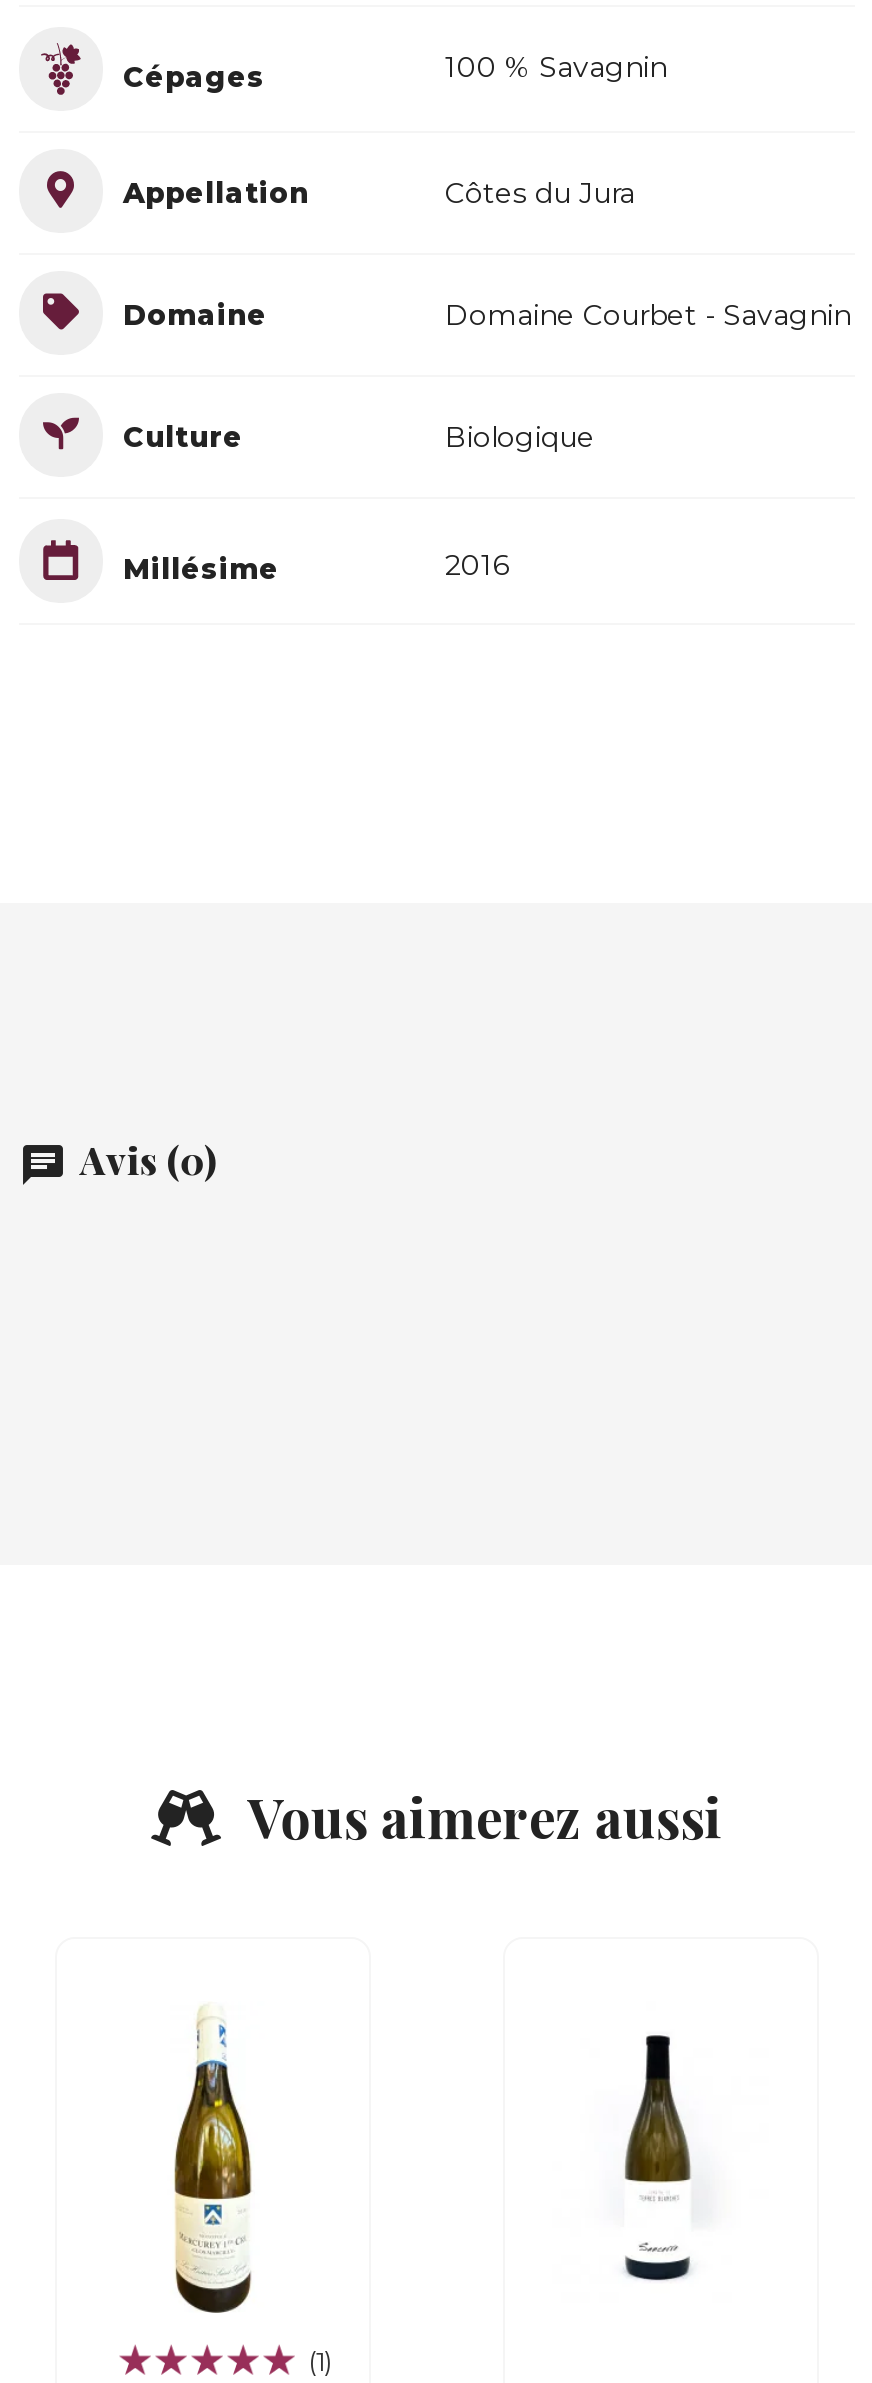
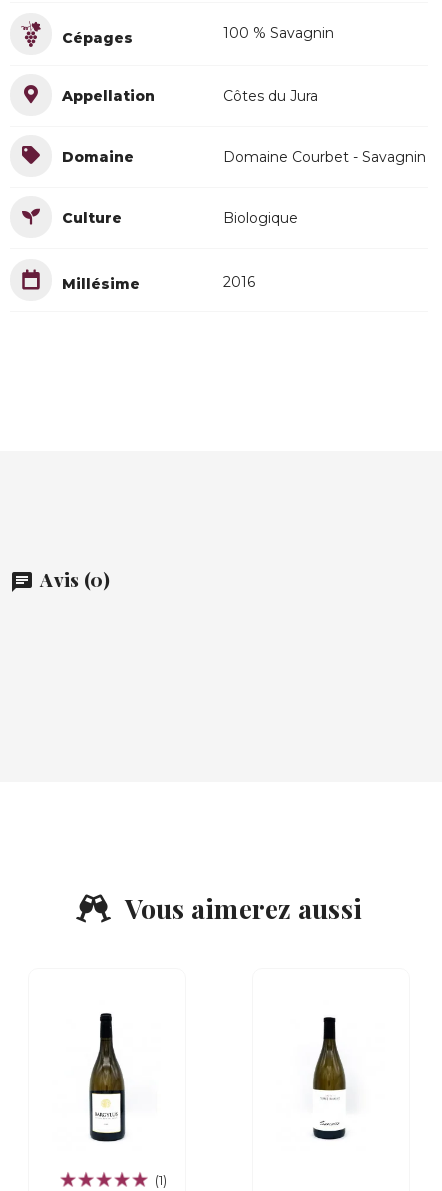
- [image]
+ [image]
